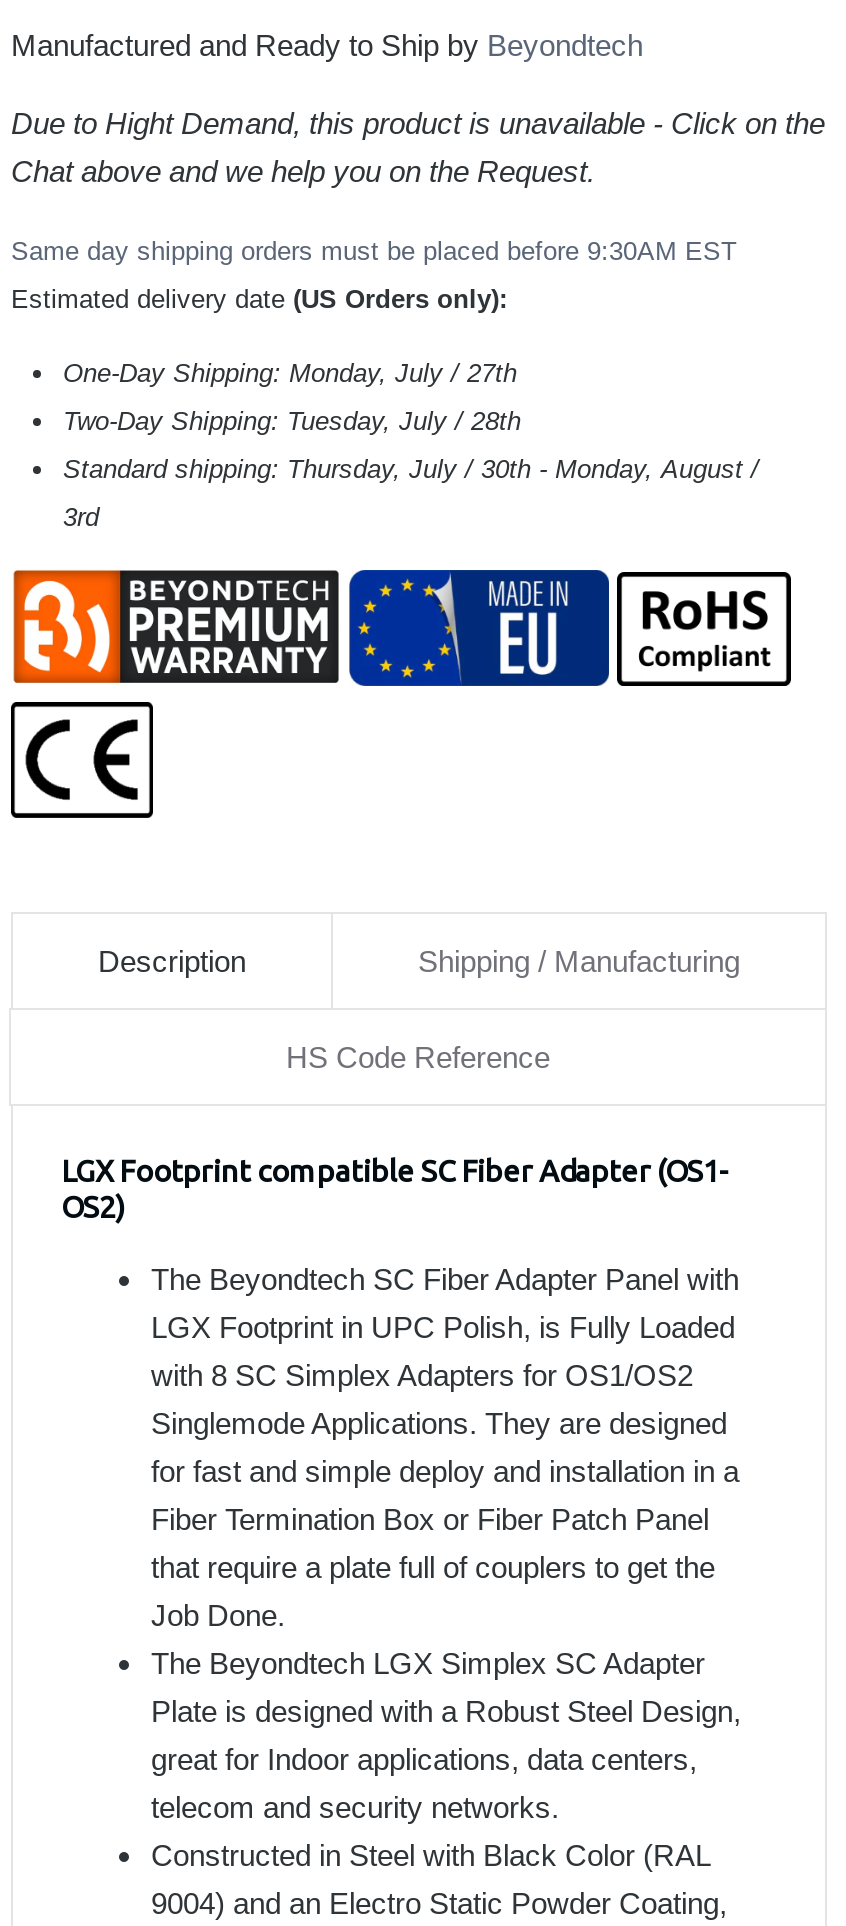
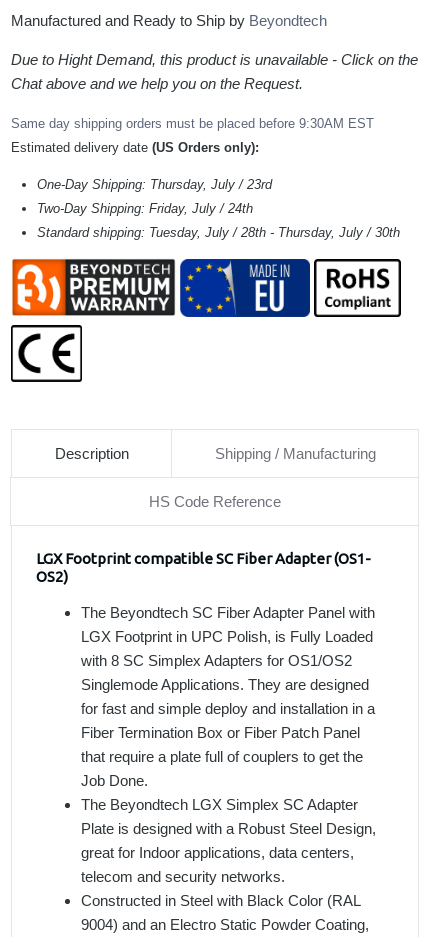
- One-Day Shipping: Monday, July / 27th
- Two-Day Shipping: Tuesday, July / 28th
- Standard shipping: Thursday, July / 30th - Monday, August /
- 3rd
+ One-Day Shipping: Thursday, July / 23rd
+ Two-Day Shipping: Friday, July / 24th
+ Standard shipping: Tuesday, July / 28th - Thursday, July / 30th
